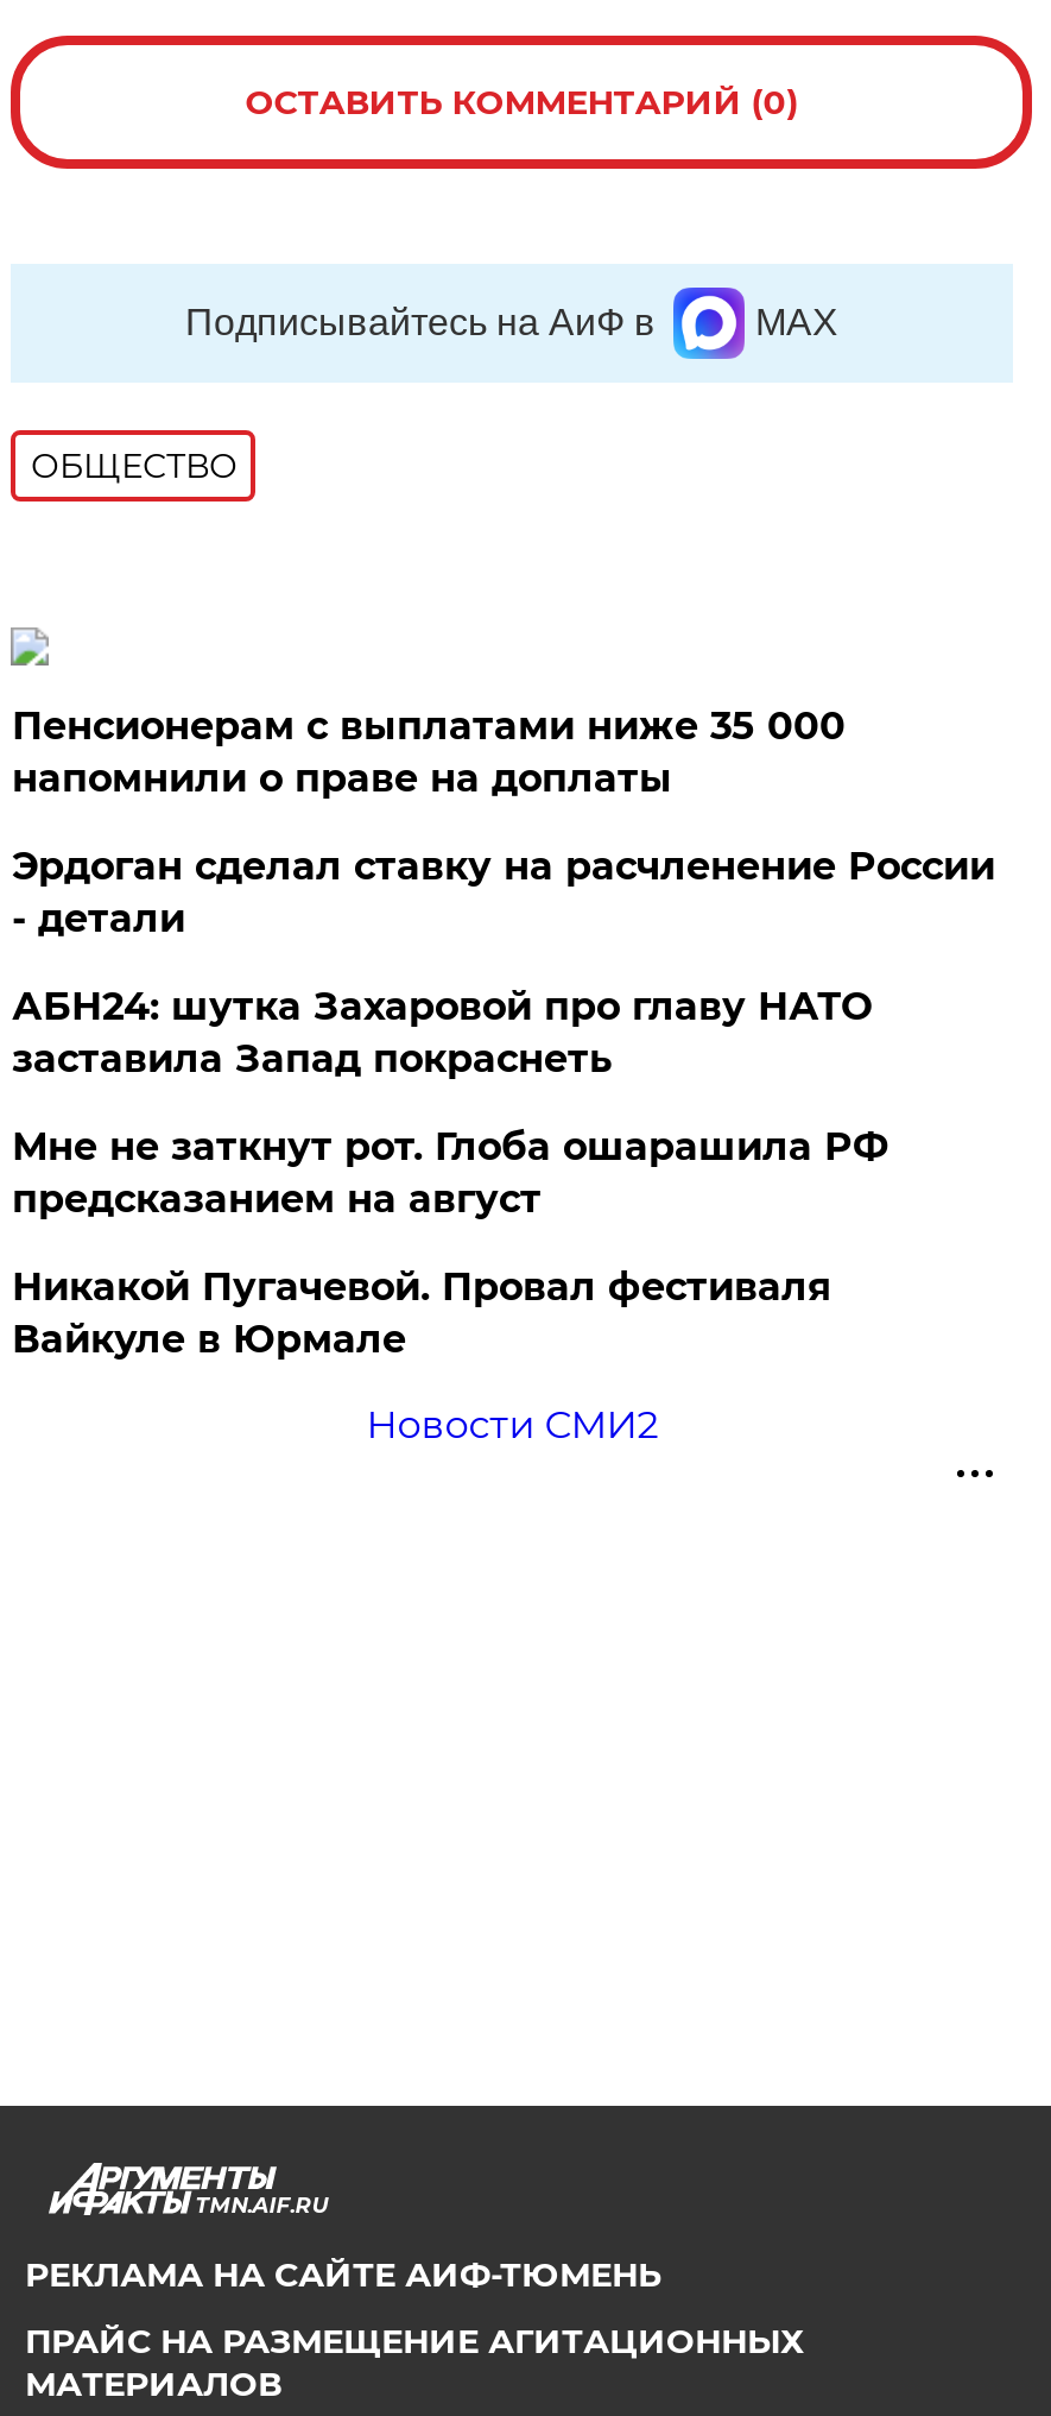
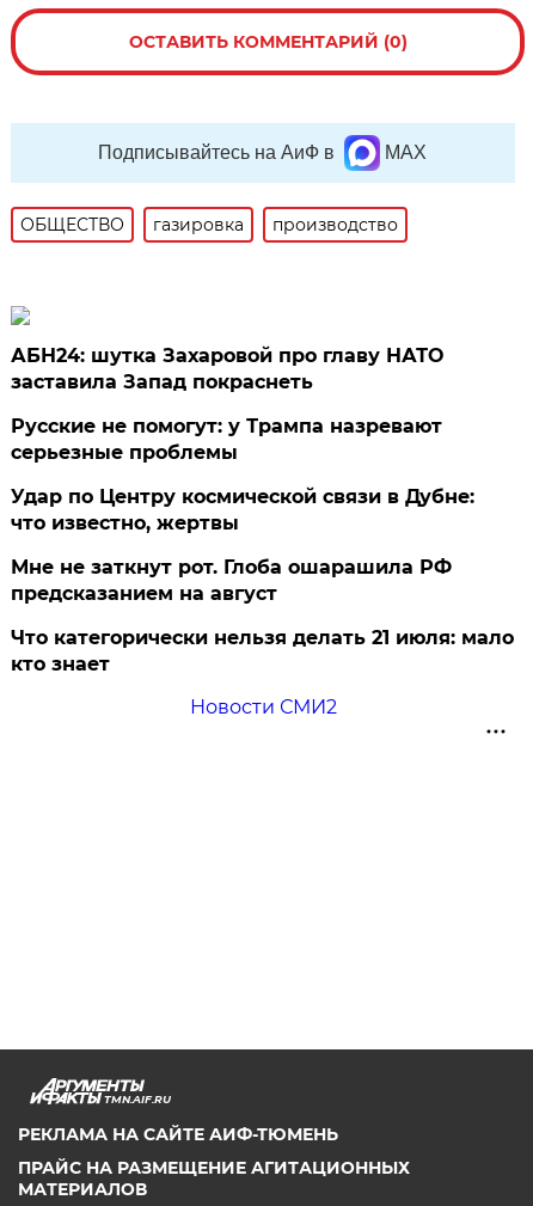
- Пенсионерам с выплатами ниже 35 000
- напомнили о праве на доплаты
- Эрдоган сделал ставку на расчленение России
- - детали
+ газировка
+ производство

moved up: АБН24: шутка Захаровой про главу НАТО | заставила Запад покраснеть

+ Русские не помогут: у Трампа назревают
+ серьезные проблемы
+ Удар по Центру космической связи в Дубне:
+ что известно, жертвы

- Никакой Пугачевой. Провал фестиваля
- Вайкуле в Юрмале
+ Что категорически нельзя делать 21 июля: мало
+ кто знает
